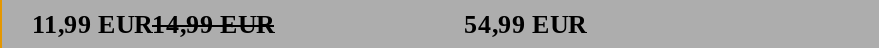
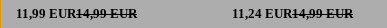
- 54,99 EUR
+ 11,24 EUR14,99 EUR
